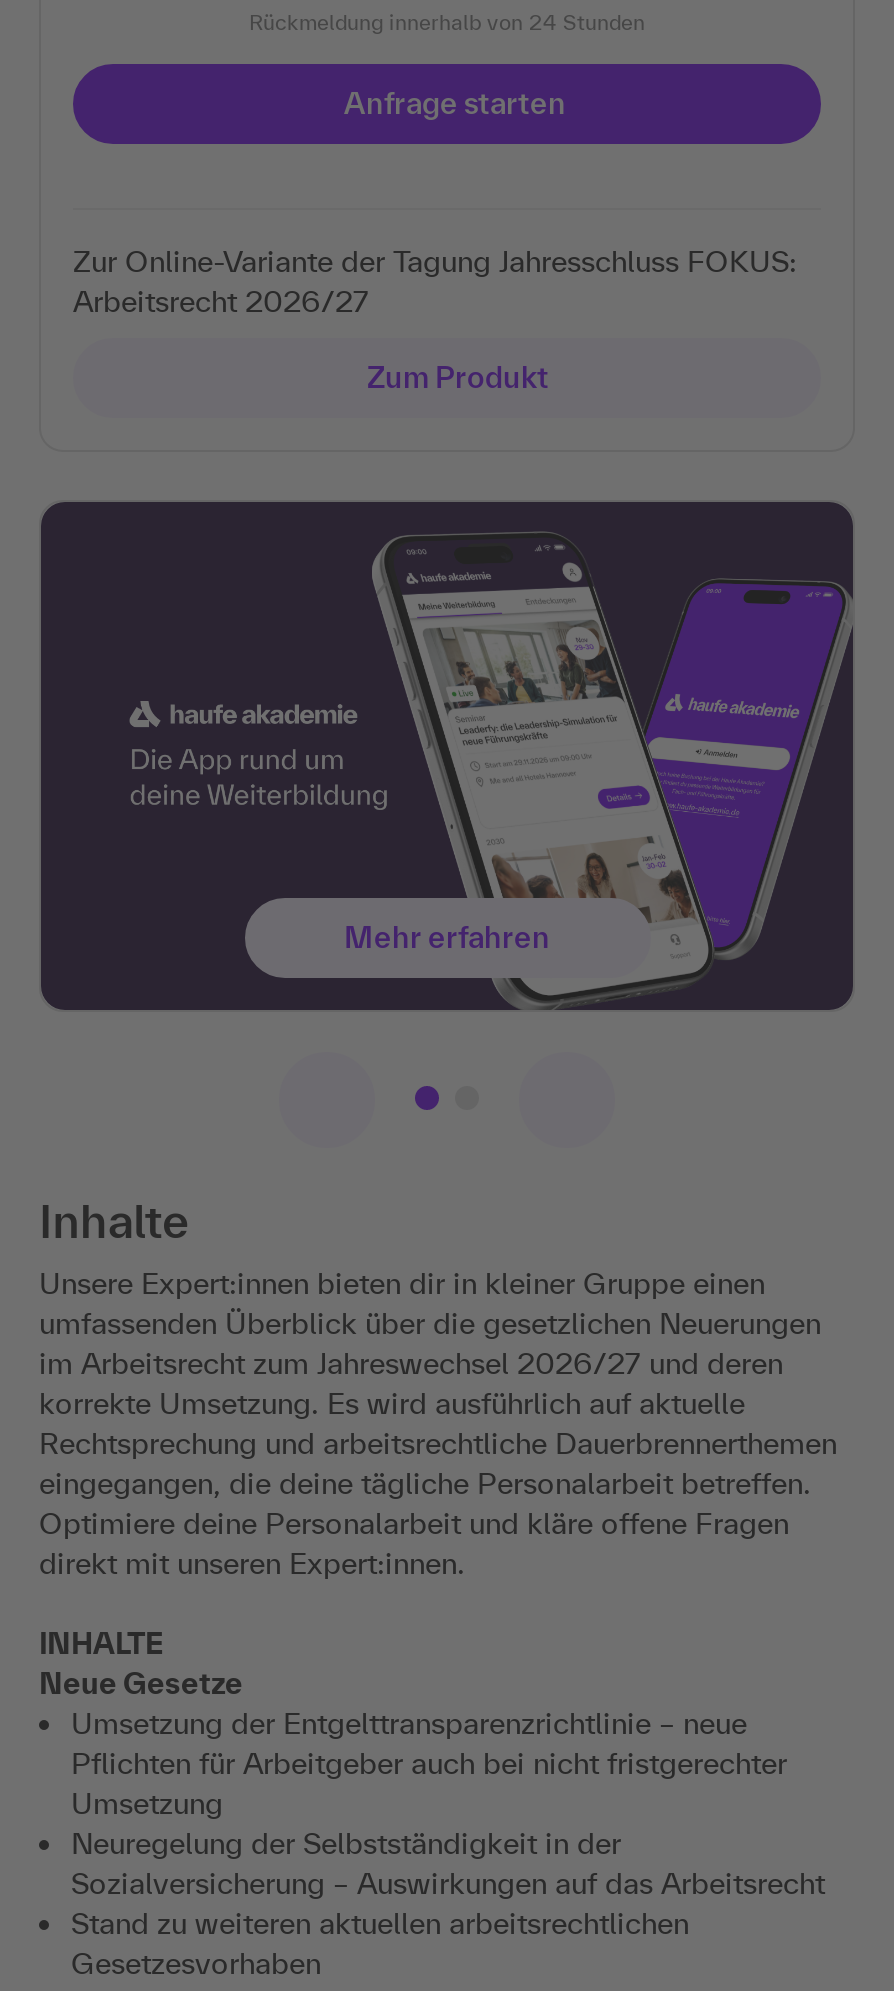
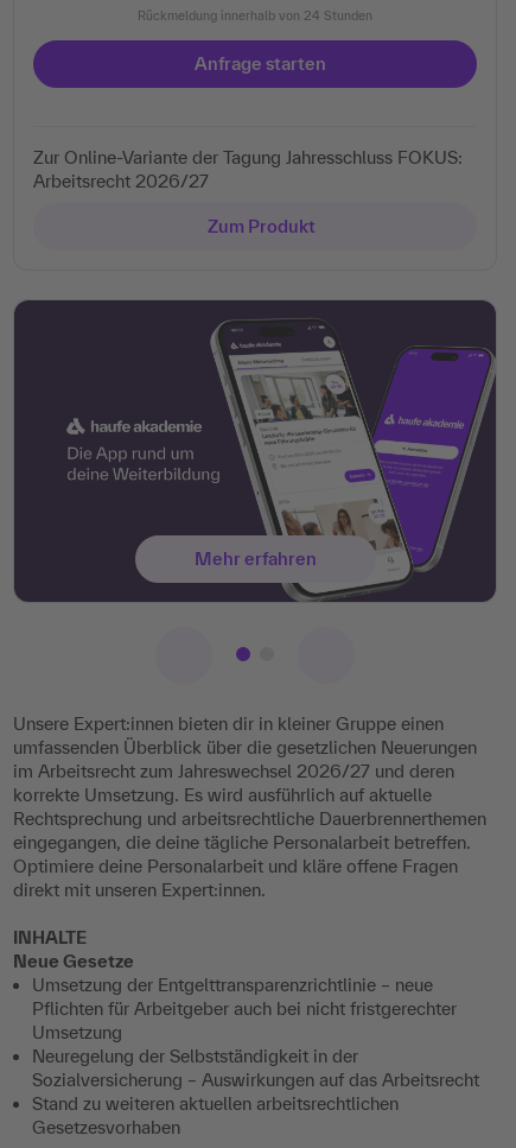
- Inhalte
